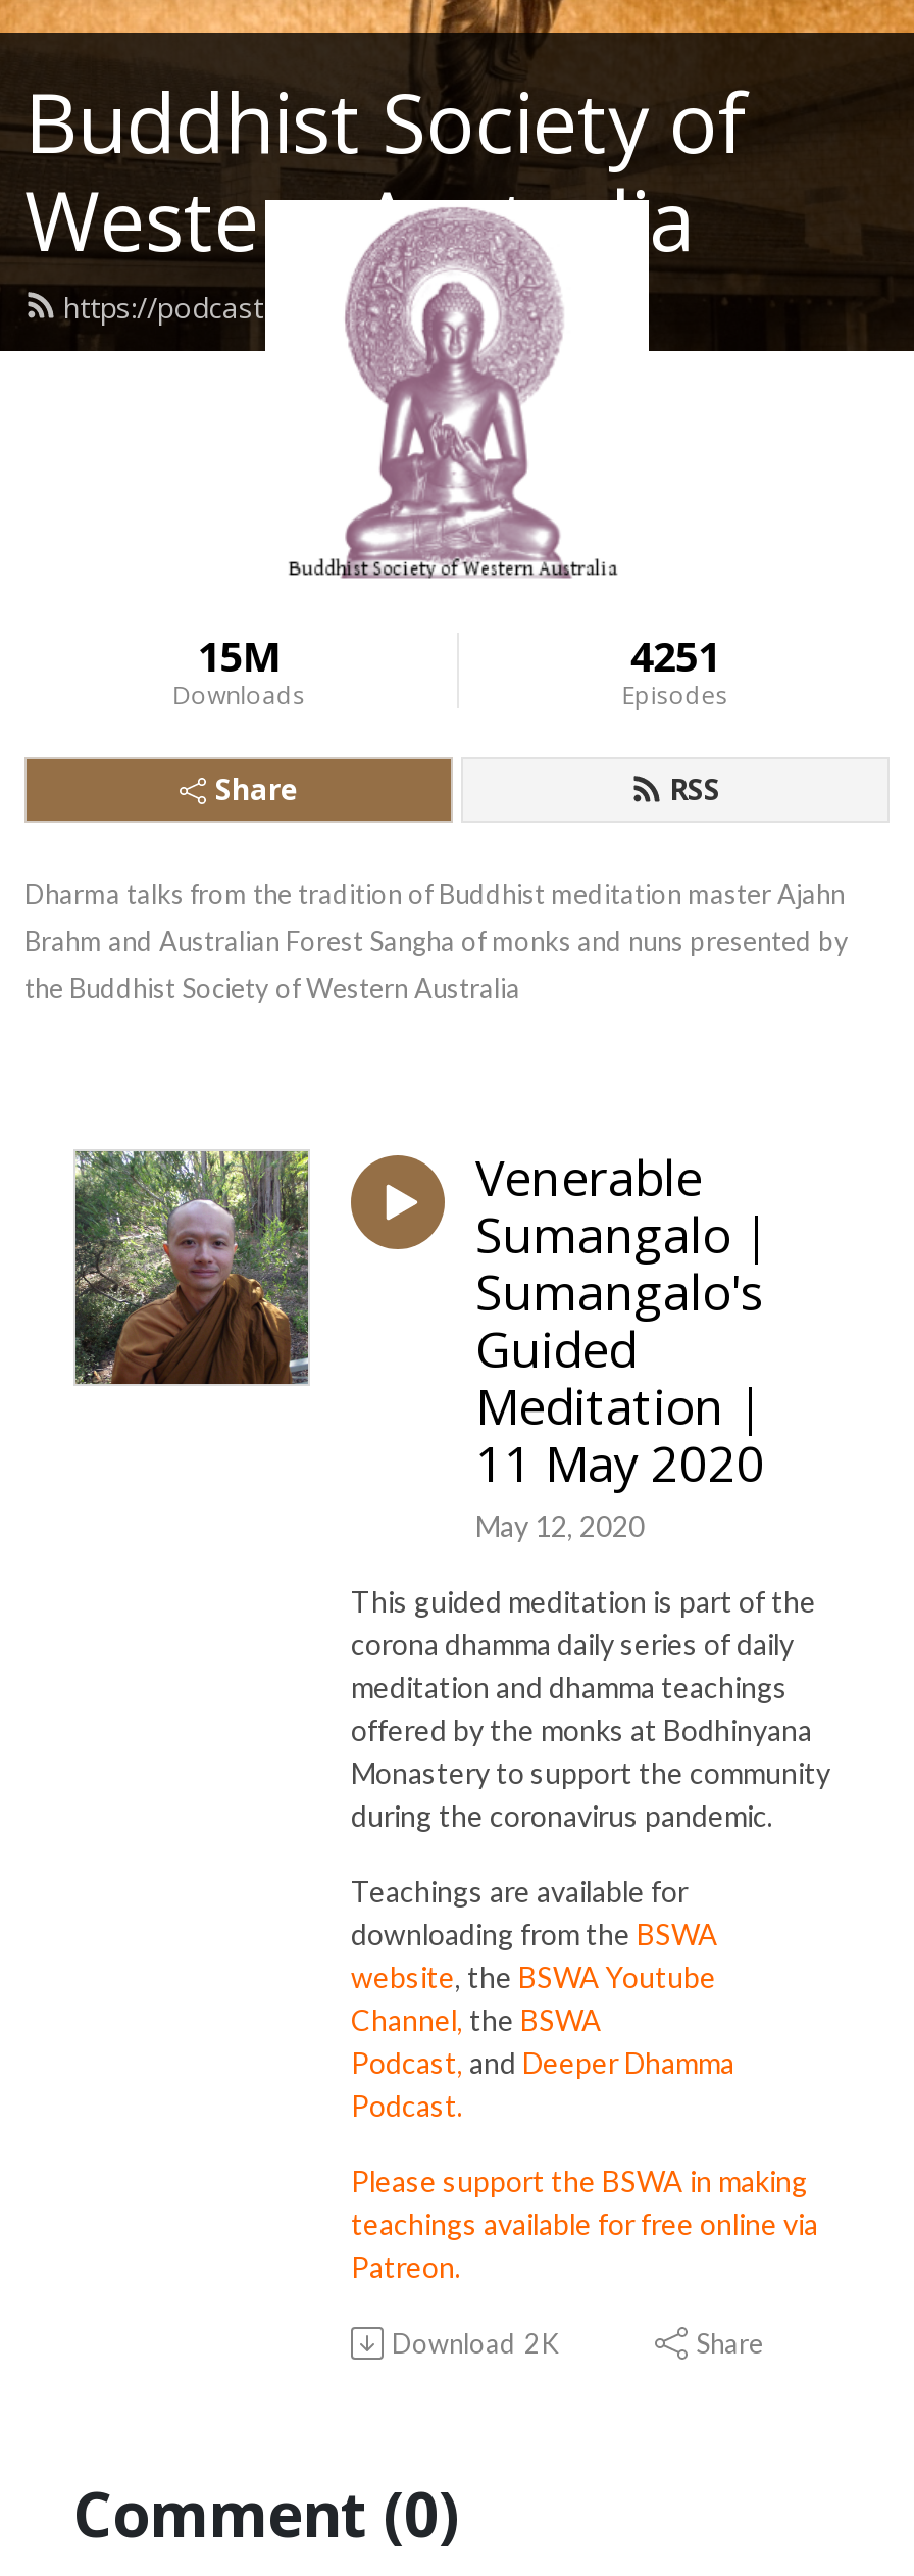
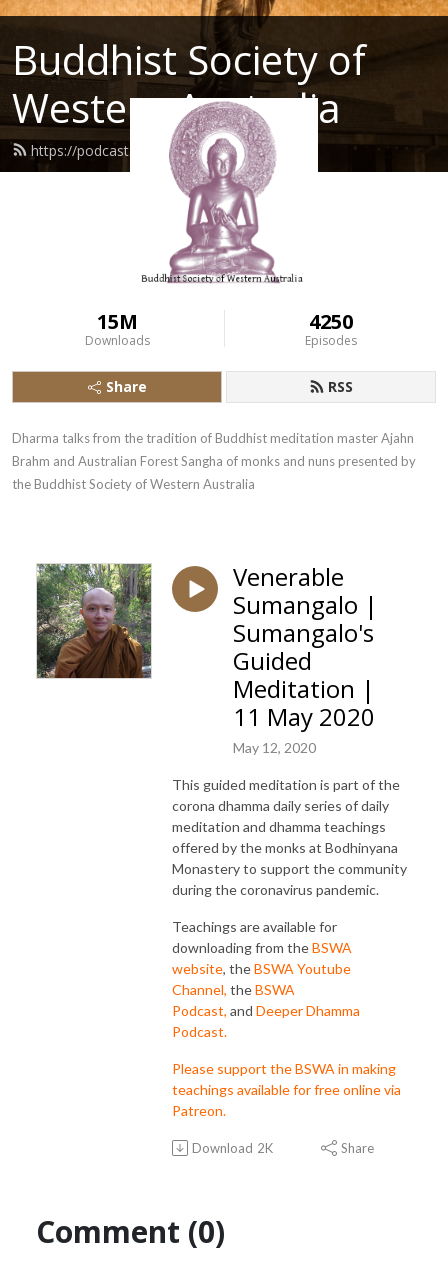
- 4251
+ 4250
